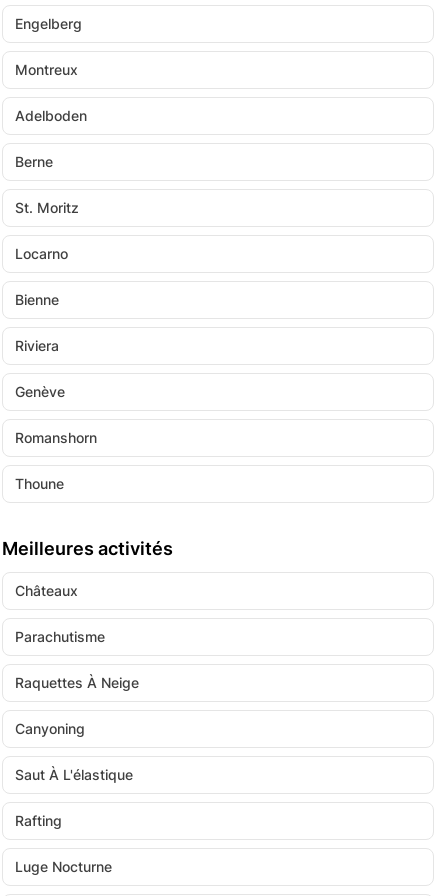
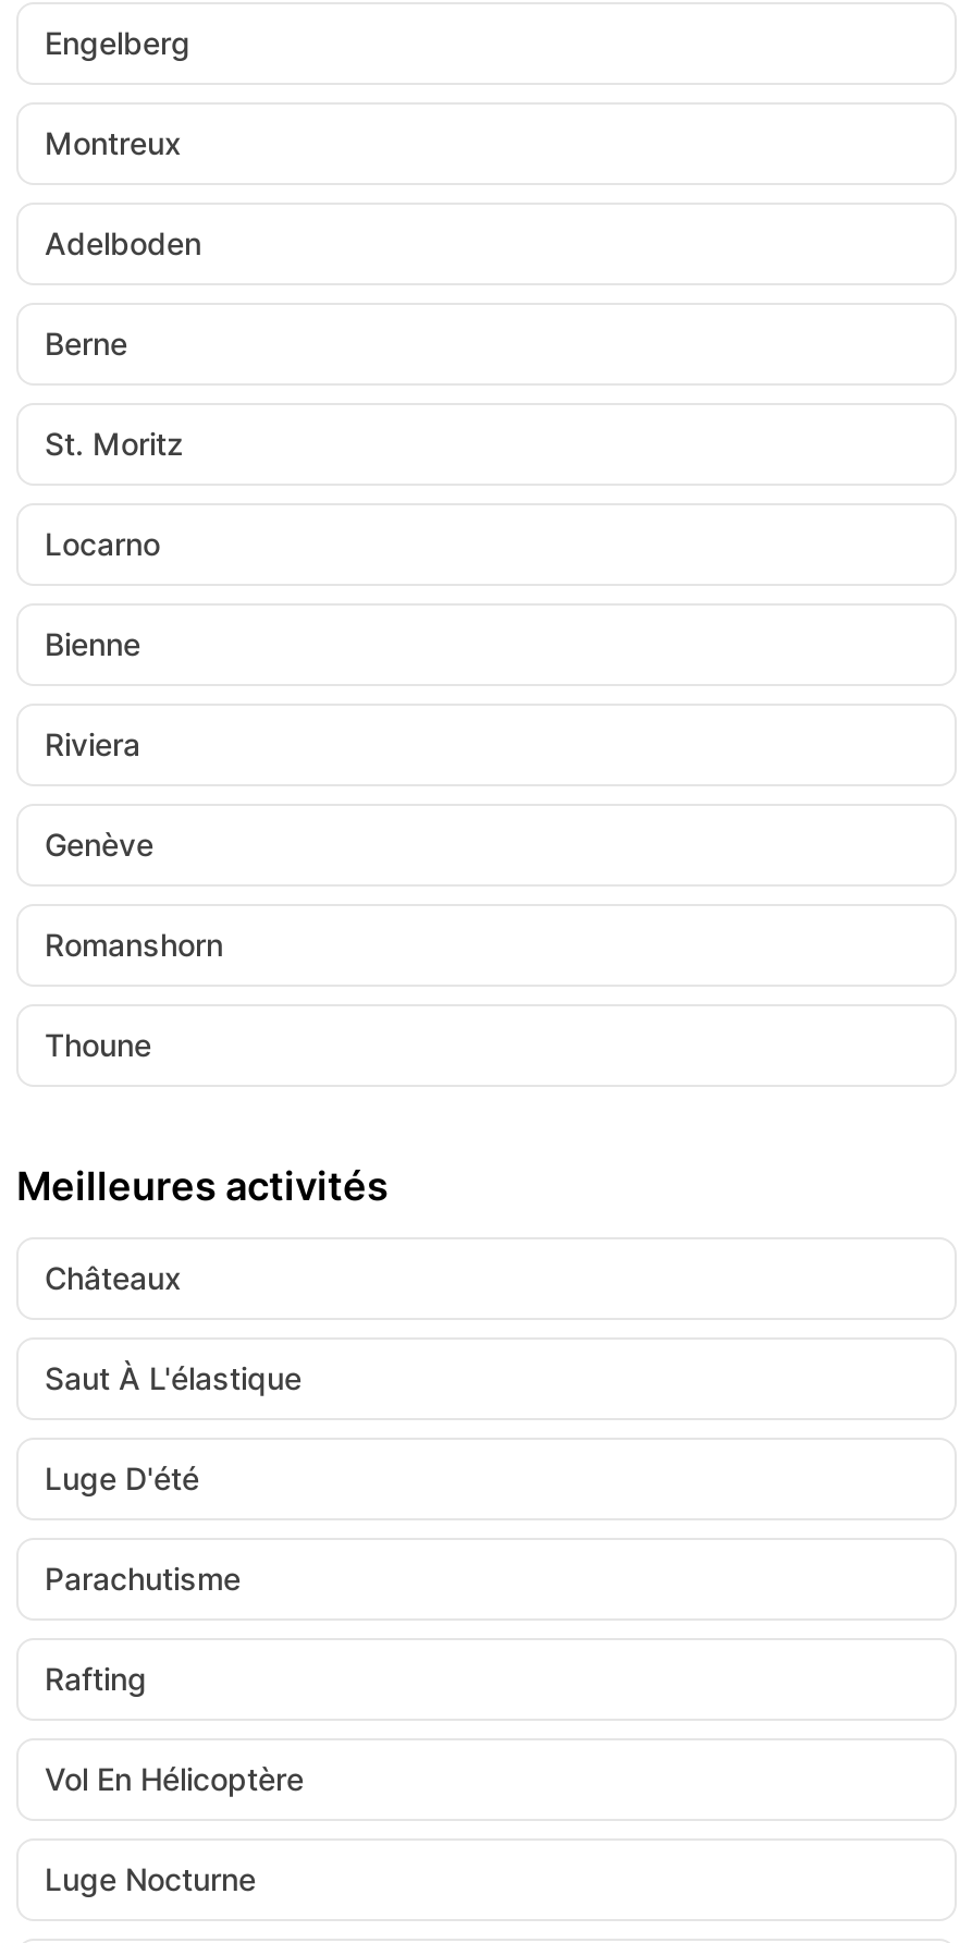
+ Luge D'été

moved down: Parachutisme

- Raquettes À Neige
- Canyoning

moved up: Saut À L'élastique

moved up: Rafting

+ Vol En Hélicoptère
